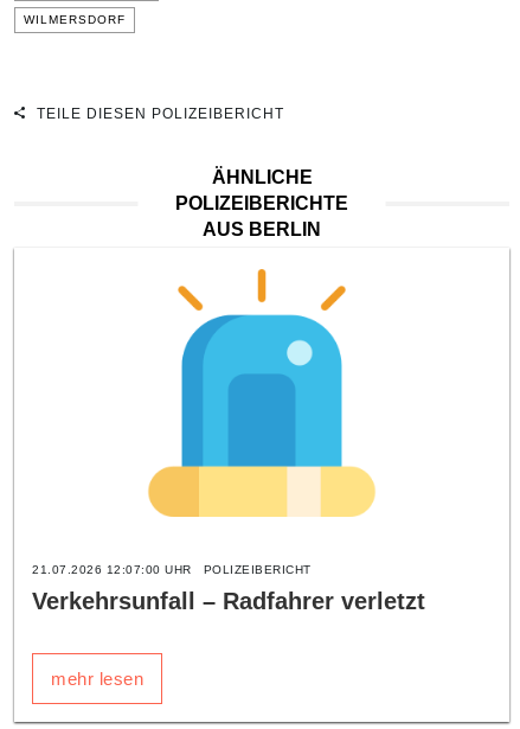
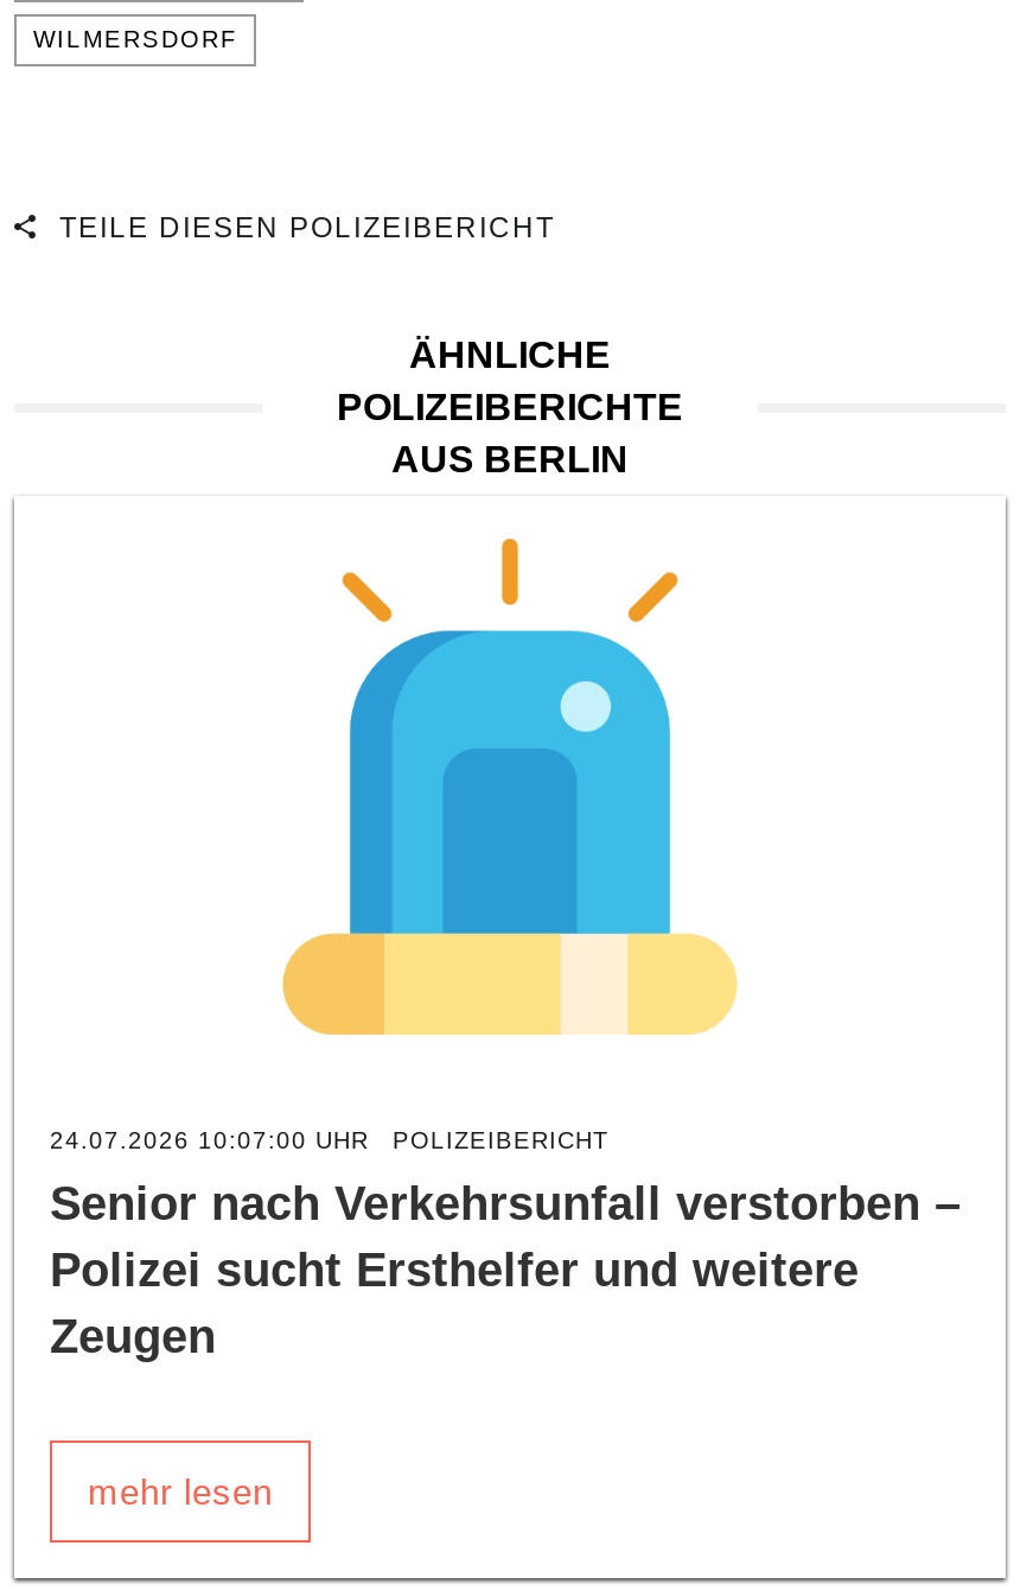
- 21.07.2026 12:07:00 UHR POLIZEIBERICHT
+ 24.07.2026 10:07:00 UHR POLIZEIBERICHT

- Verkehrsunfall – Radfahrer verletzt
+ Senior nach Verkehrsunfall verstorben –
+ Polizei sucht Ersthelfer und weitere
+ Zeugen
